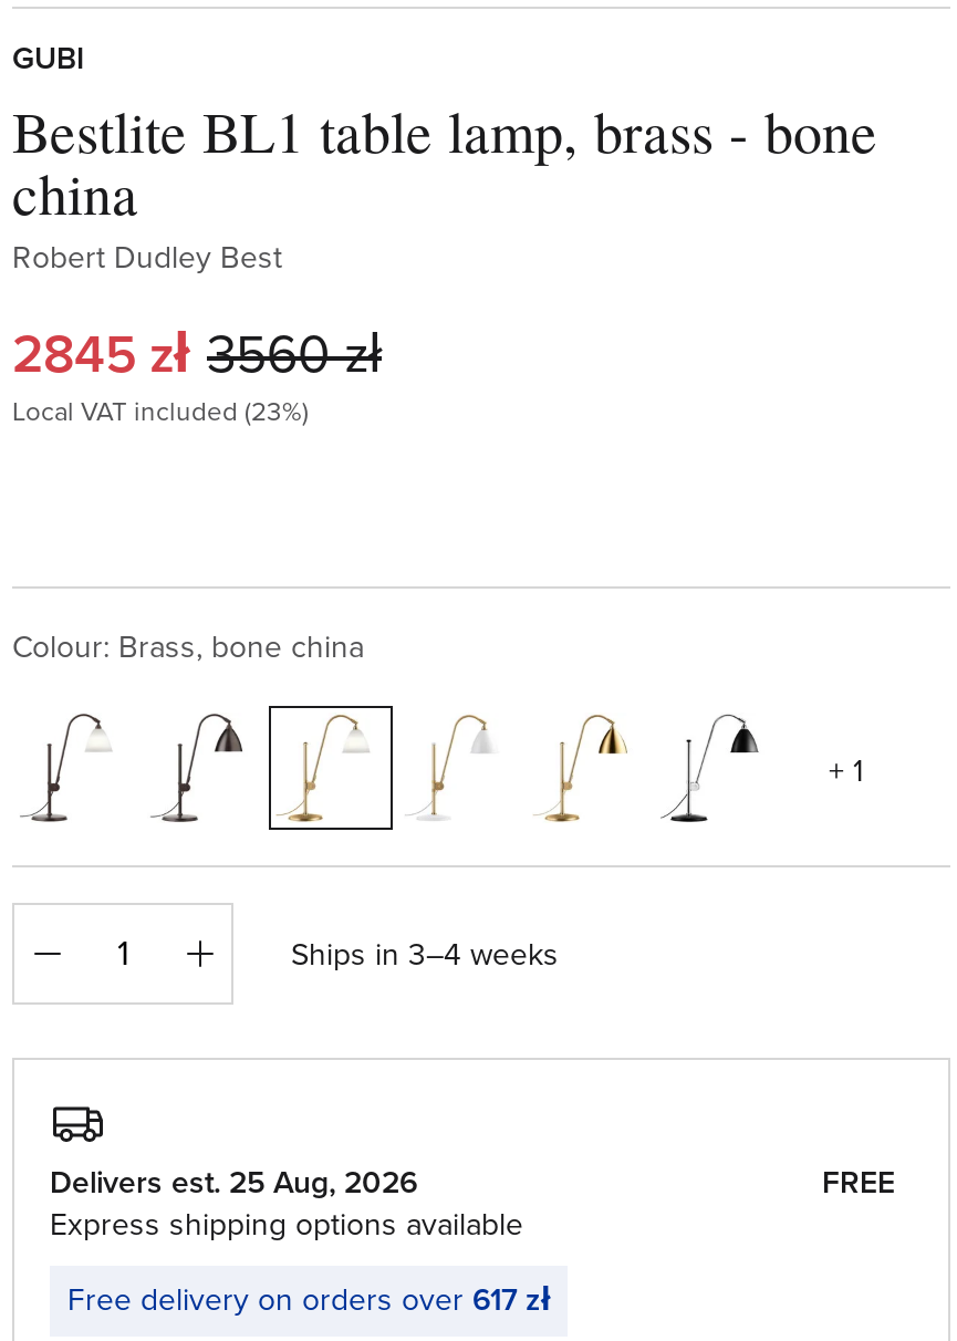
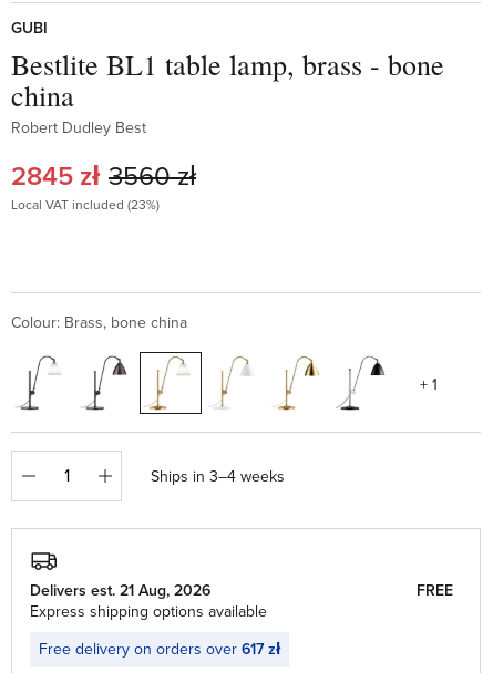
- Delivers est. 25 Aug, 2026
+ Delivers est. 21 Aug, 2026
